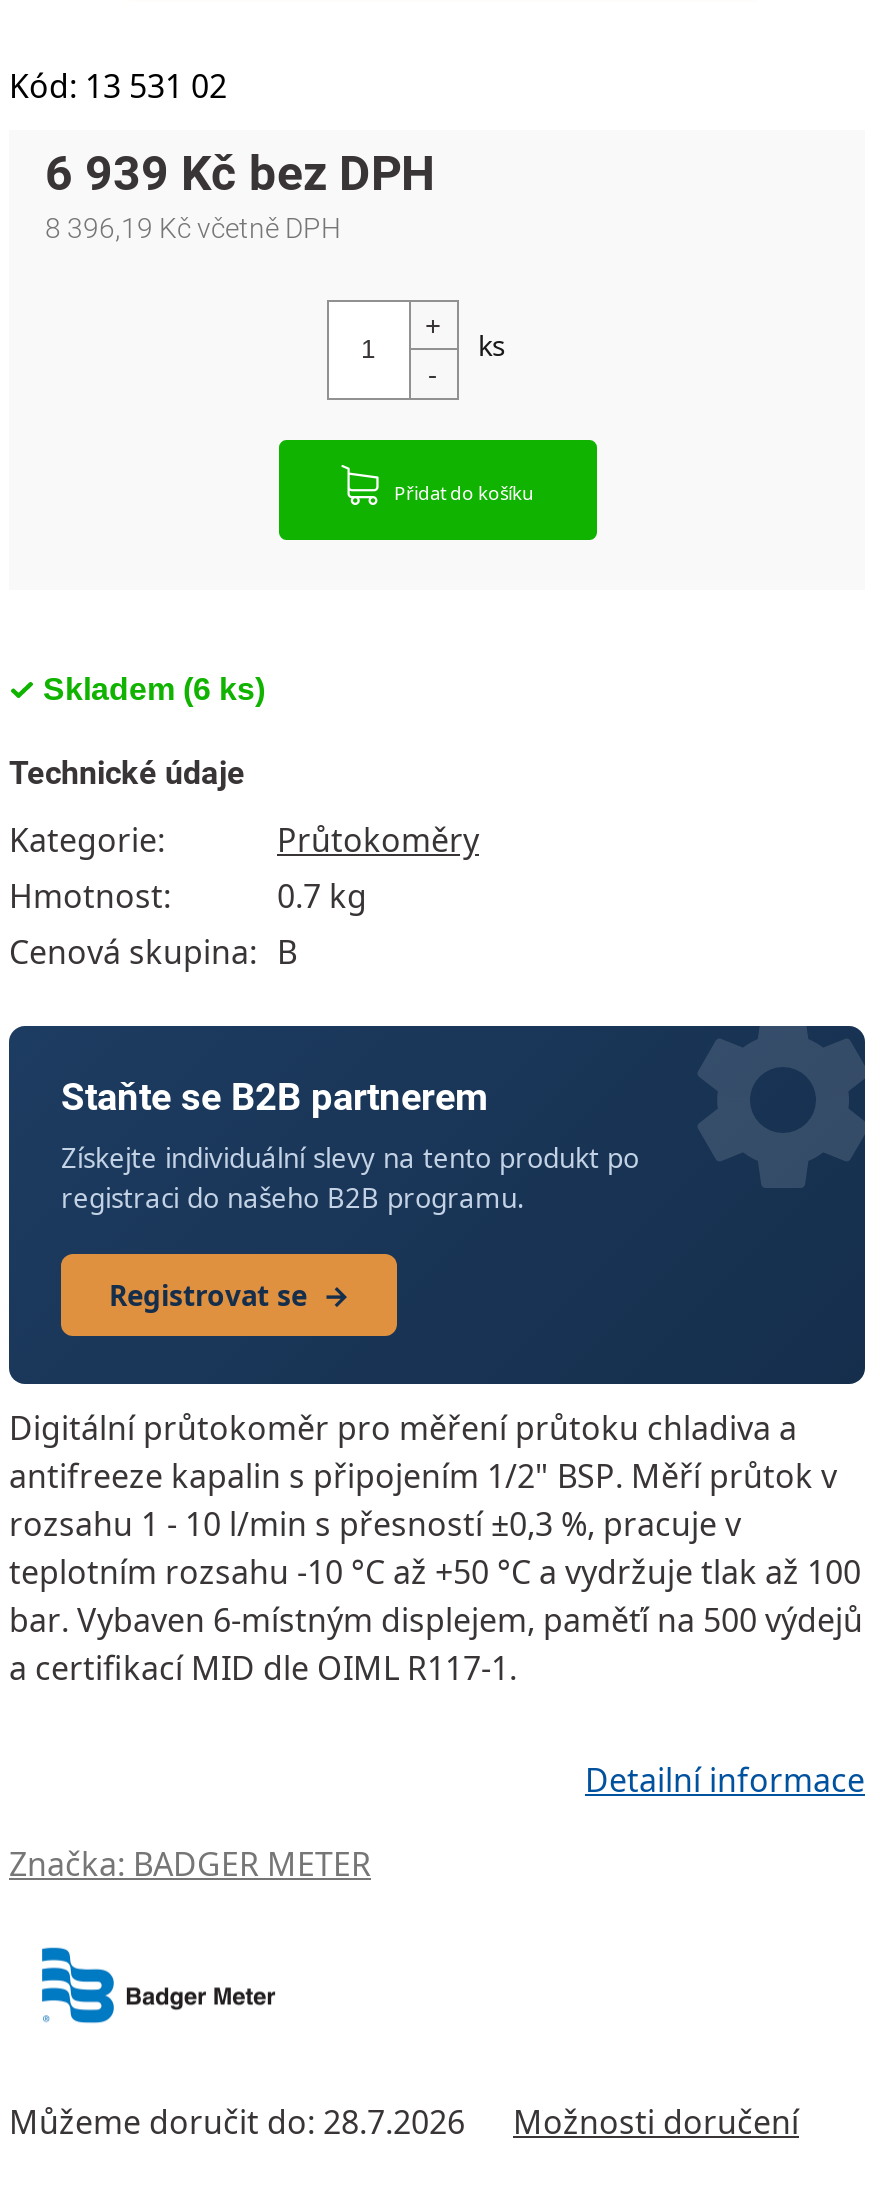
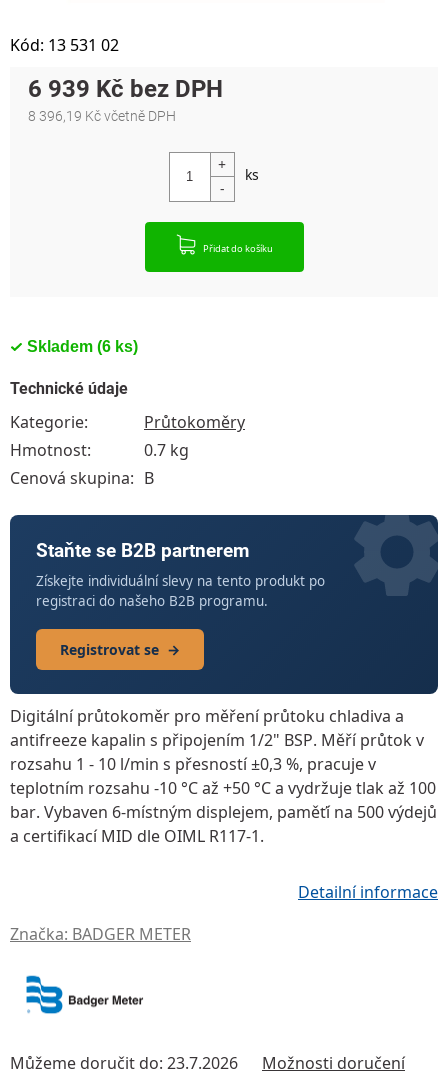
- Můžeme doručit do: 28.7.2026
+ Můžeme doručit do: 23.7.2026
